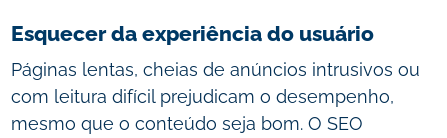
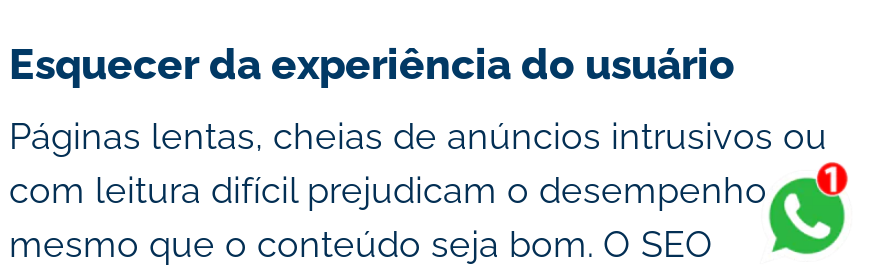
+ [image]
